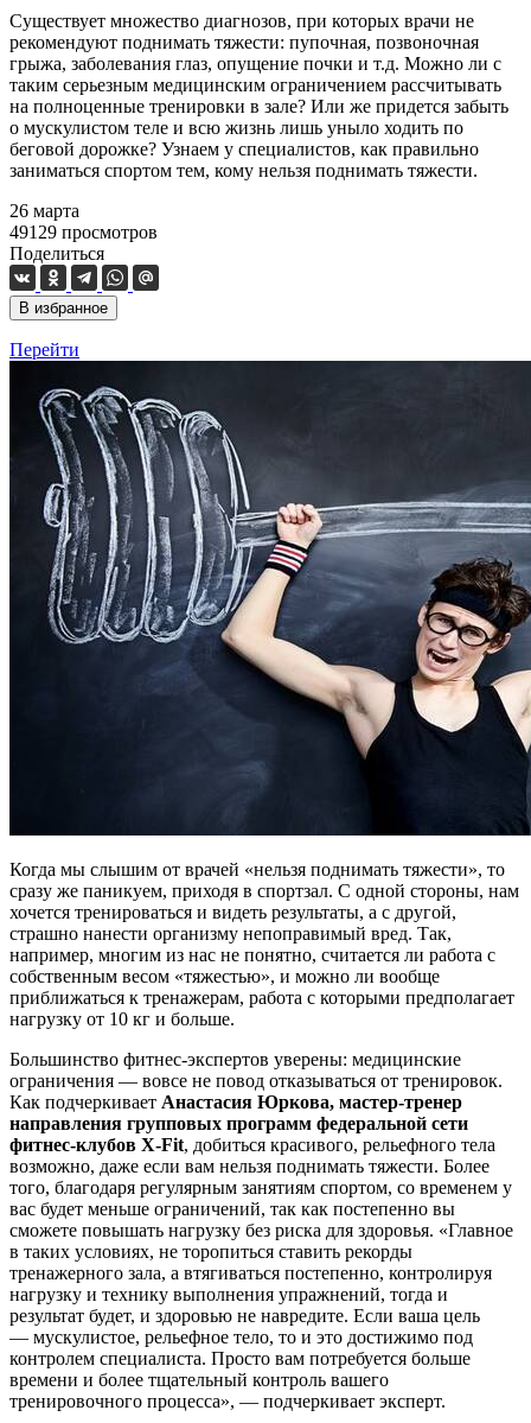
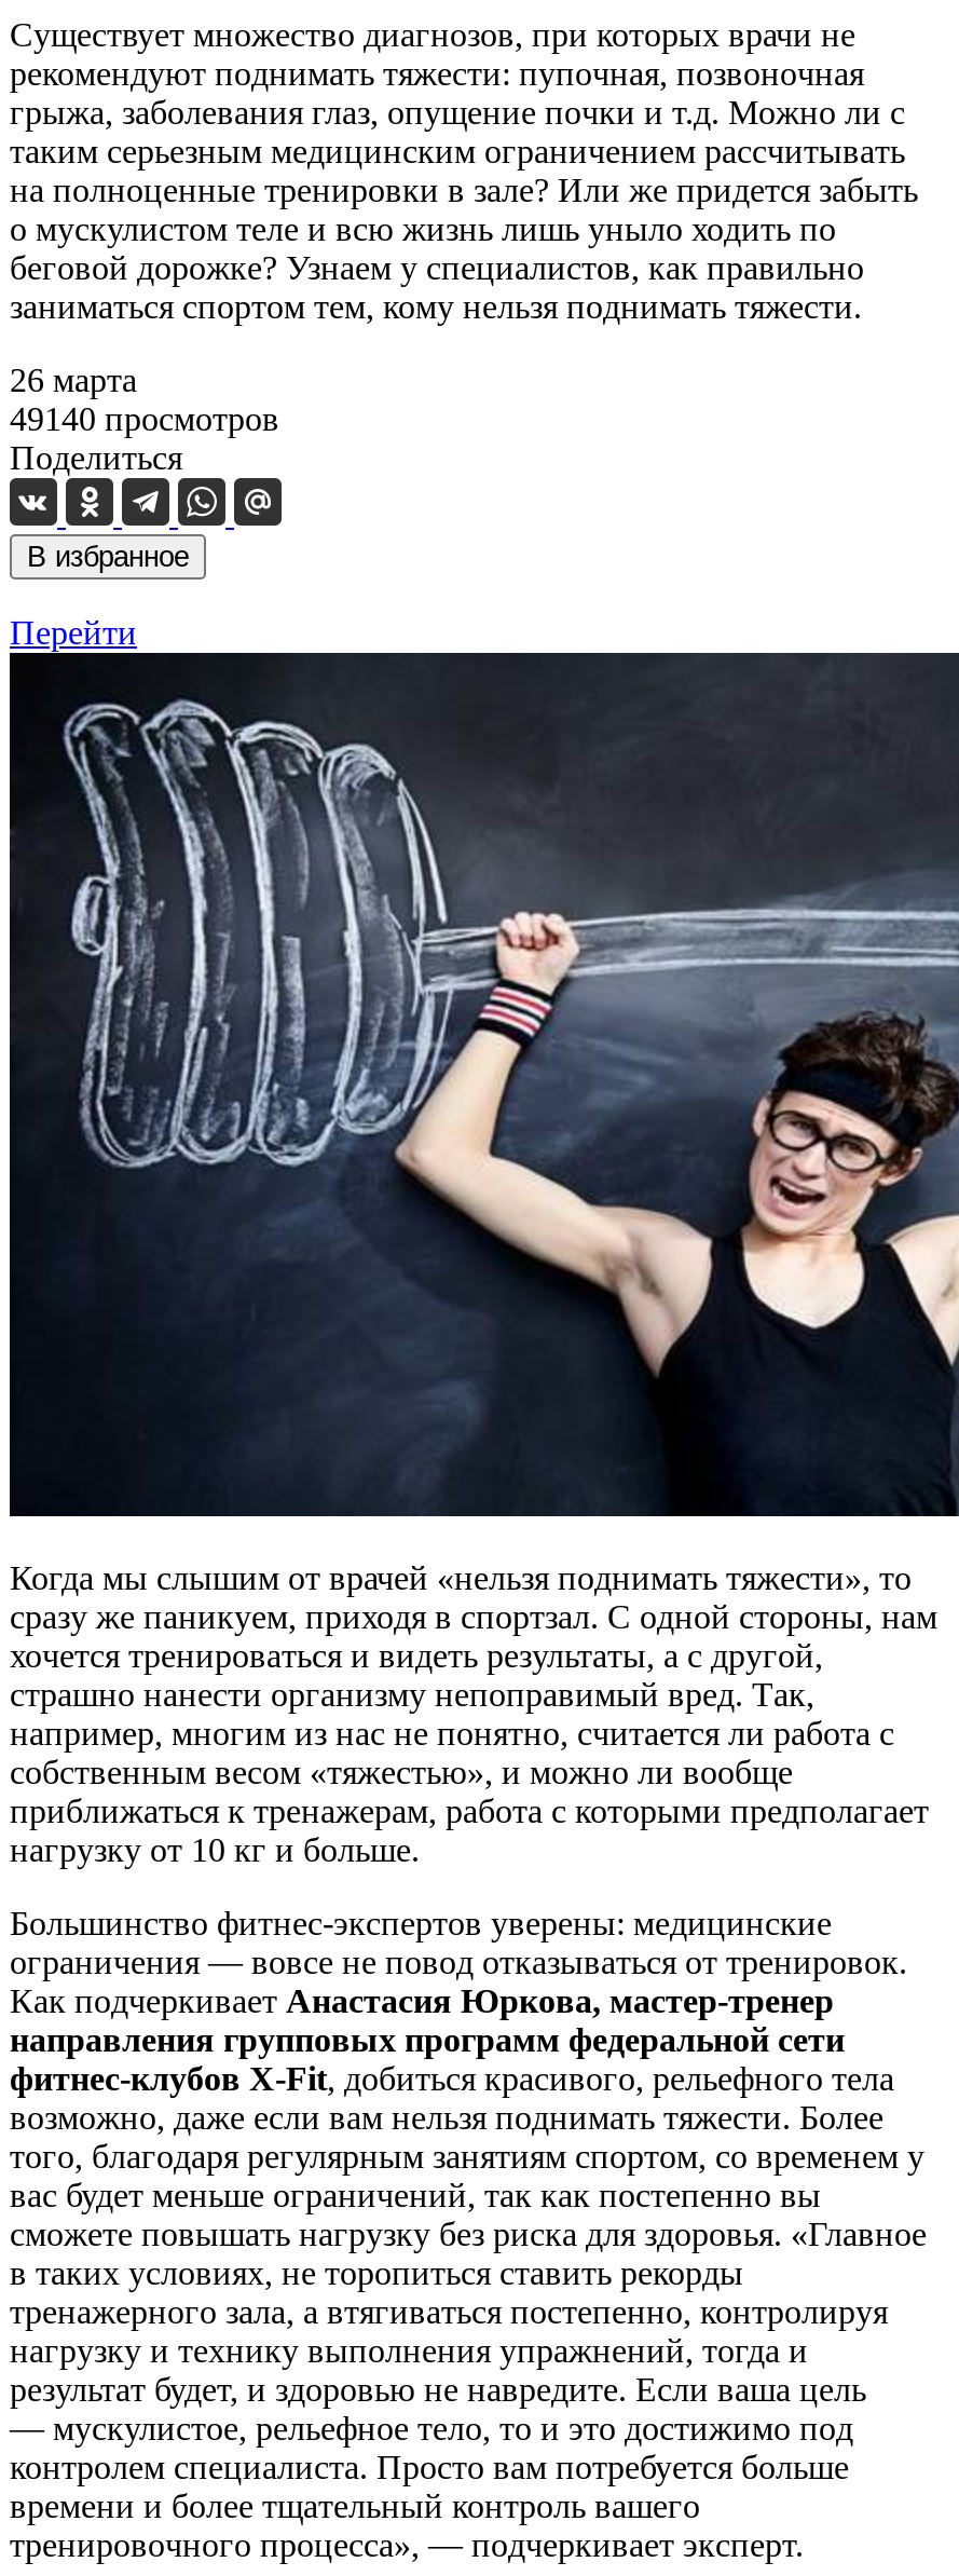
- 49129 просмотров
+ 49140 просмотров
